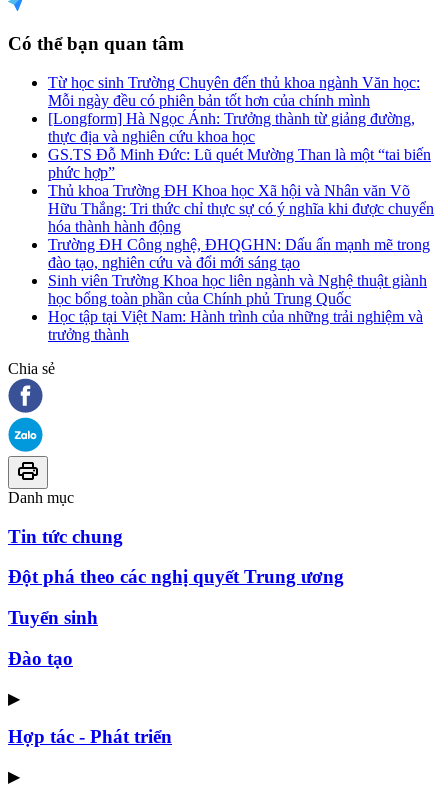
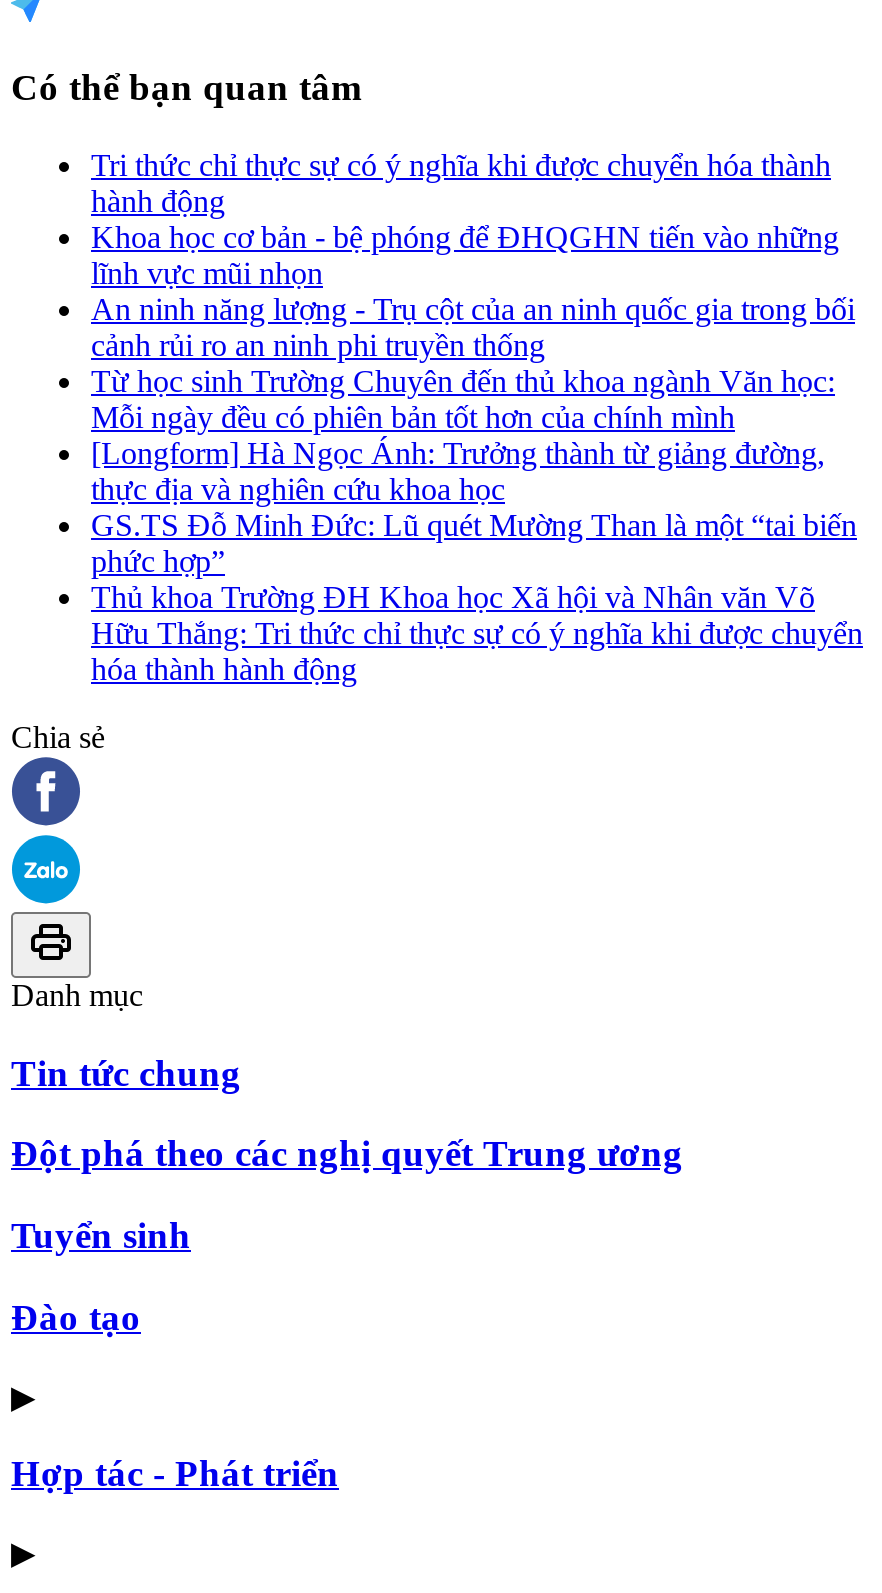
+ Tri thức chỉ thực sự có ý nghĩa khi được chuyển hóa thành
+ hành động
+ Khoa học cơ bản - bệ phóng để ĐHQGHN tiến vào những
+ lĩnh vực mũi nhọn
+ An ninh năng lượng - Trụ cột của an ninh quốc gia trong bối
+ cảnh rủi ro an ninh phi truyền thống

moved down: Từ học sinh Trường Chuyên đến thủ khoa ngành Văn học: | Mỗi ngày đều có phiên bản tốt hơn của chính mình | [Longform] Hà Ngọc Ánh: Trưởng thành từ giảng đường, | ... | Hữu Thắng: Tri thức chỉ thực sự có ý nghĩa khi được chuyển | hóa thành hành động

- Trường ĐH Công nghệ, ĐHQGHN: Dấu ấn mạnh mẽ trong
- đào tạo, nghiên cứu và đổi mới sáng tạo
- Sinh viên Trường Khoa học liên ngành và Nghệ thuật giành
- học bổng toàn phần của Chính phủ Trung Quốc
- Học tập tại Việt Nam: Hành trình của những trải nghiệm và
- trưởng thành
